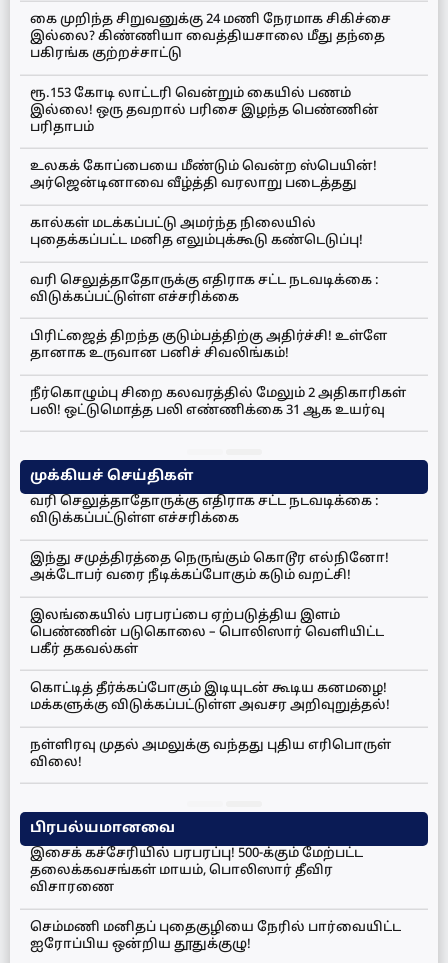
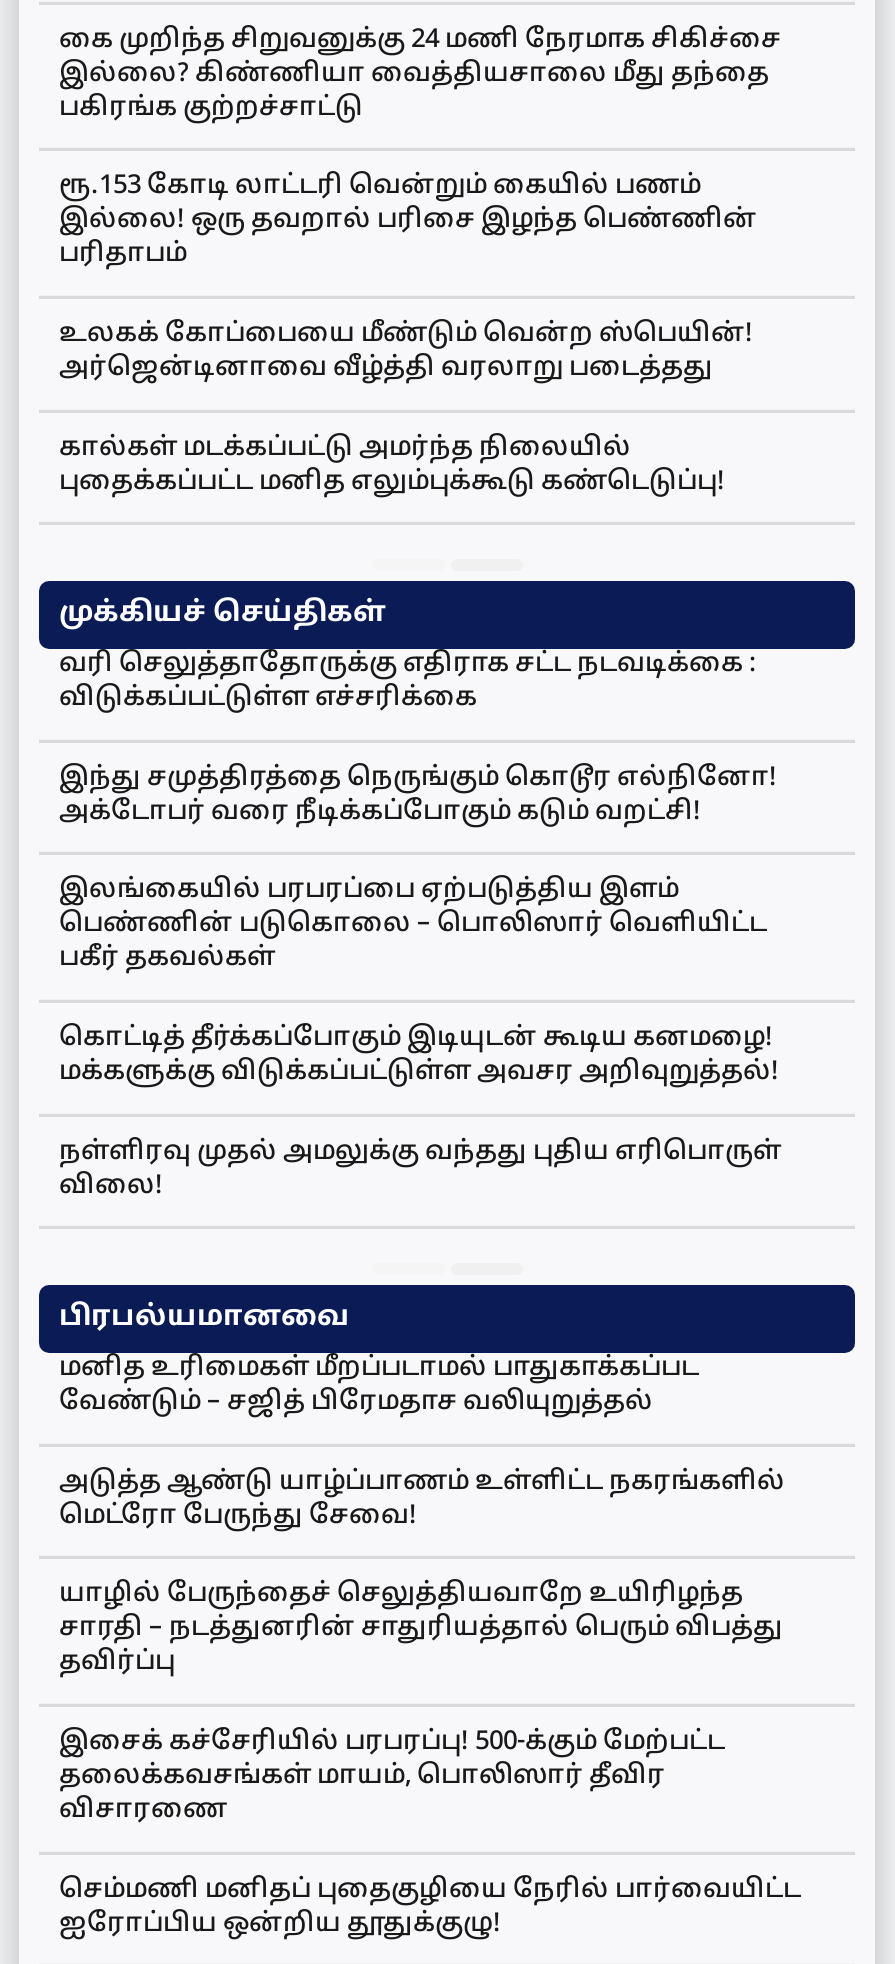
- வரி செலுத்தாதோருக்கு எதிராக சட்ட நடவடிக்கை :
- விடுக்கப்பட்டுள்ள எச்சரிக்கை
- பிரிட்ஜைத் திறந்த குடும்பத்திற்கு அதிர்ச்சி! உள்ளே
- தானாக உருவான பனிச் சிவலிங்கம்!
- நீர்கொழும்பு சிறை கலவரத்தில் மேலும் 2 அதிகாரிகள்
- பலி! ஒட்டுமொத்த பலி எண்ணிக்கை 31 ஆக உயர்வு

moved up: முக்கியச் செய்திகள் | வரி செலுத்தாதோருக்கு எதிராக சட்ட நடவடிக்கை : | விடுக்கப்பட்டுள்ள எச்சரிக்கை | ... | விலை! | பிரபல்யமானவை

+ மனித உரிமைகள் மீறப்படாமல் பாதுகாக்கப்பட
+ வேண்டும் – சஜித் பிரேமதாச வலியுறுத்தல்
+ அடுத்த ஆண்டு யாழ்ப்பாணம் உள்ளிட்ட நகரங்களில்
+ மெட்ரோ பேருந்து சேவை!
+ யாழில் பேருந்தைச் செலுத்தியவாறே உயிரிழந்த
+ சாரதி – நடத்துனரின் சாதுரியத்தால் பெரும் விபத்து
+ தவிர்ப்பு
